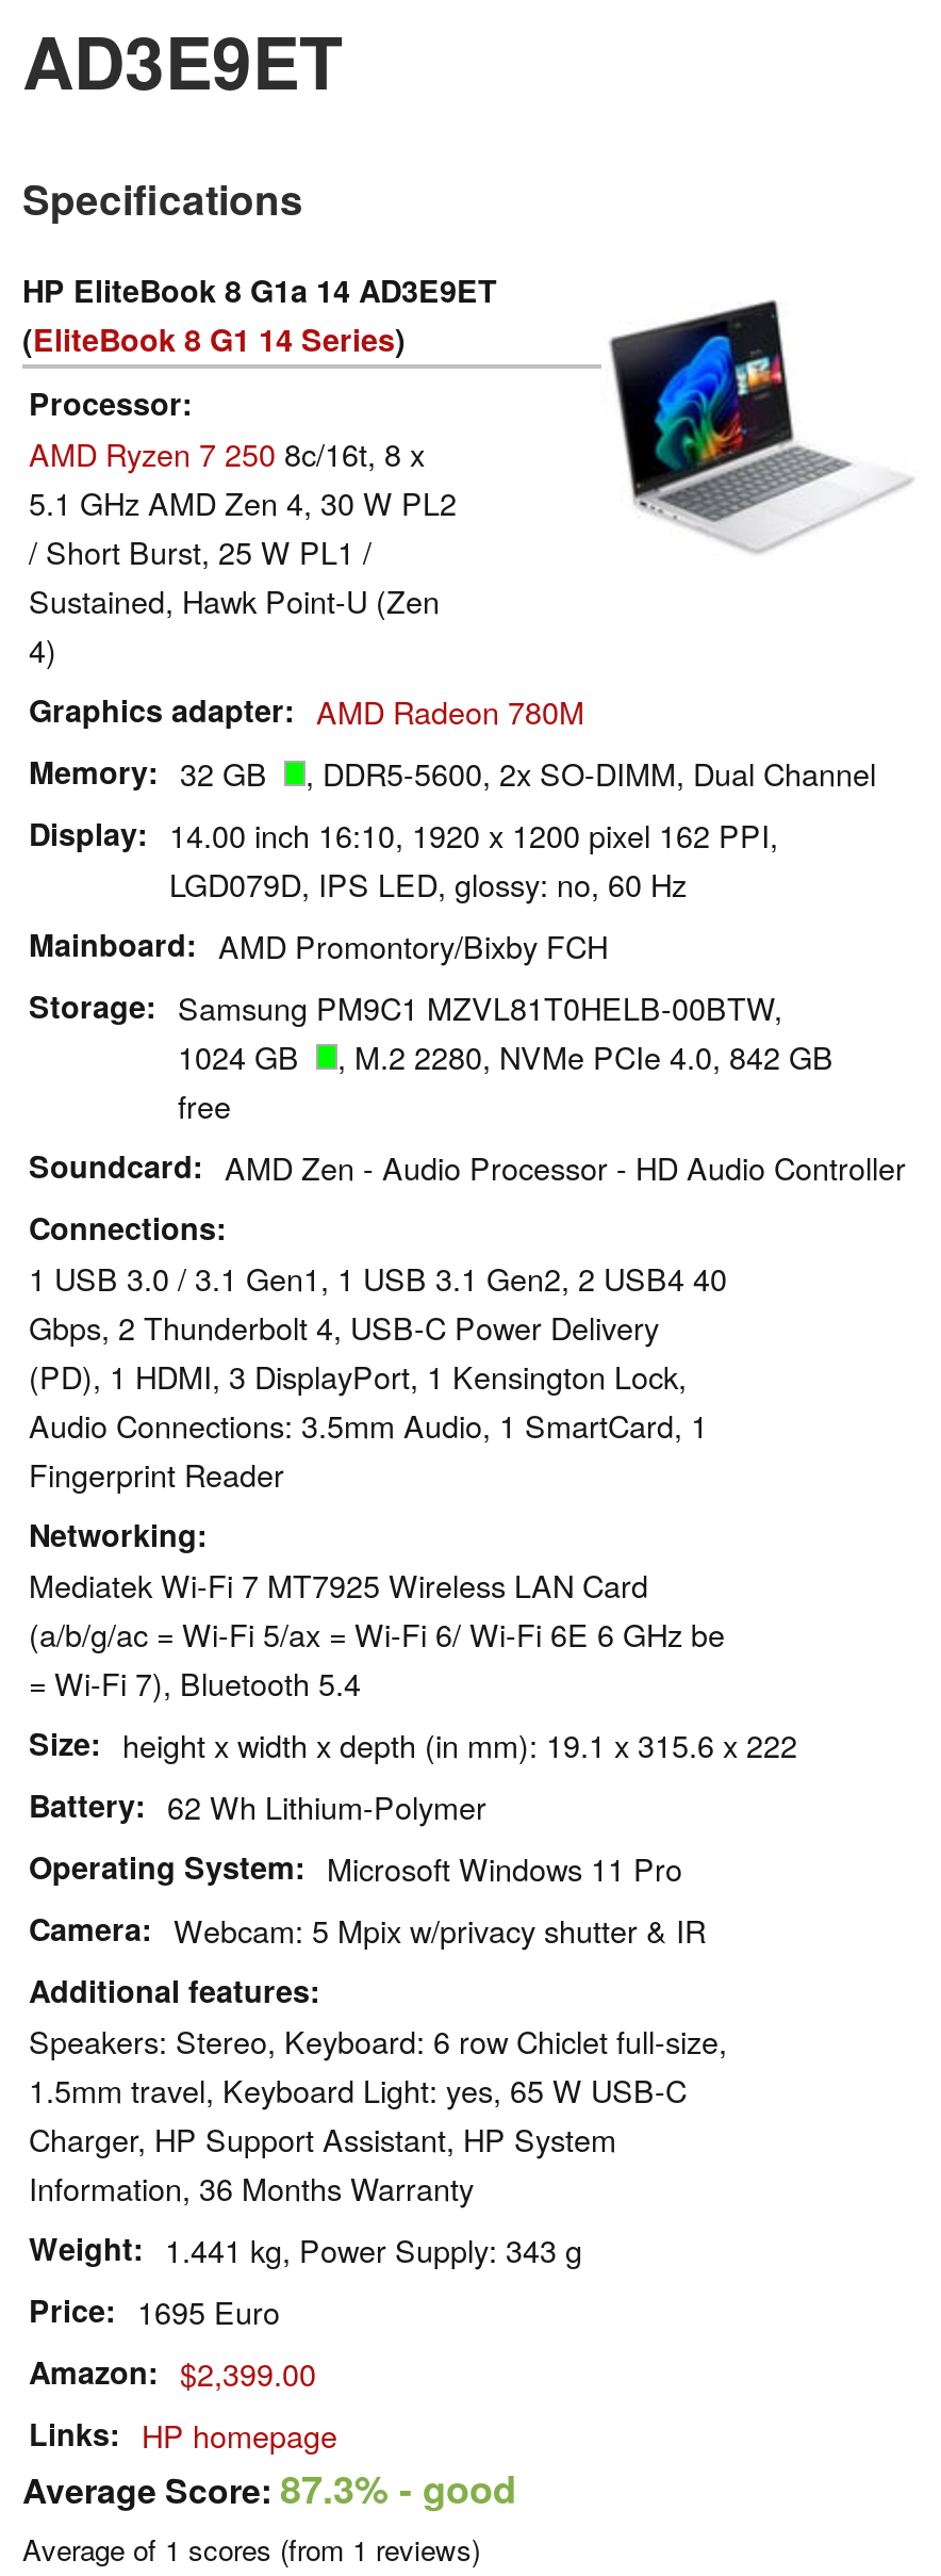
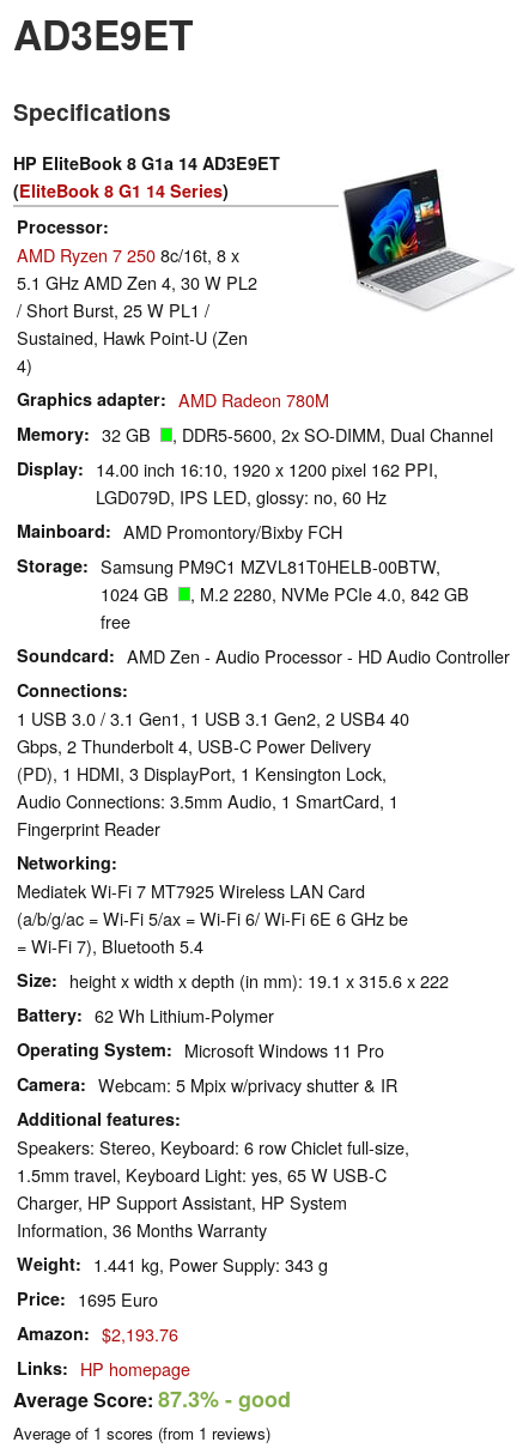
- Amazon $2,399.00
+ Amazon $2,193.76
